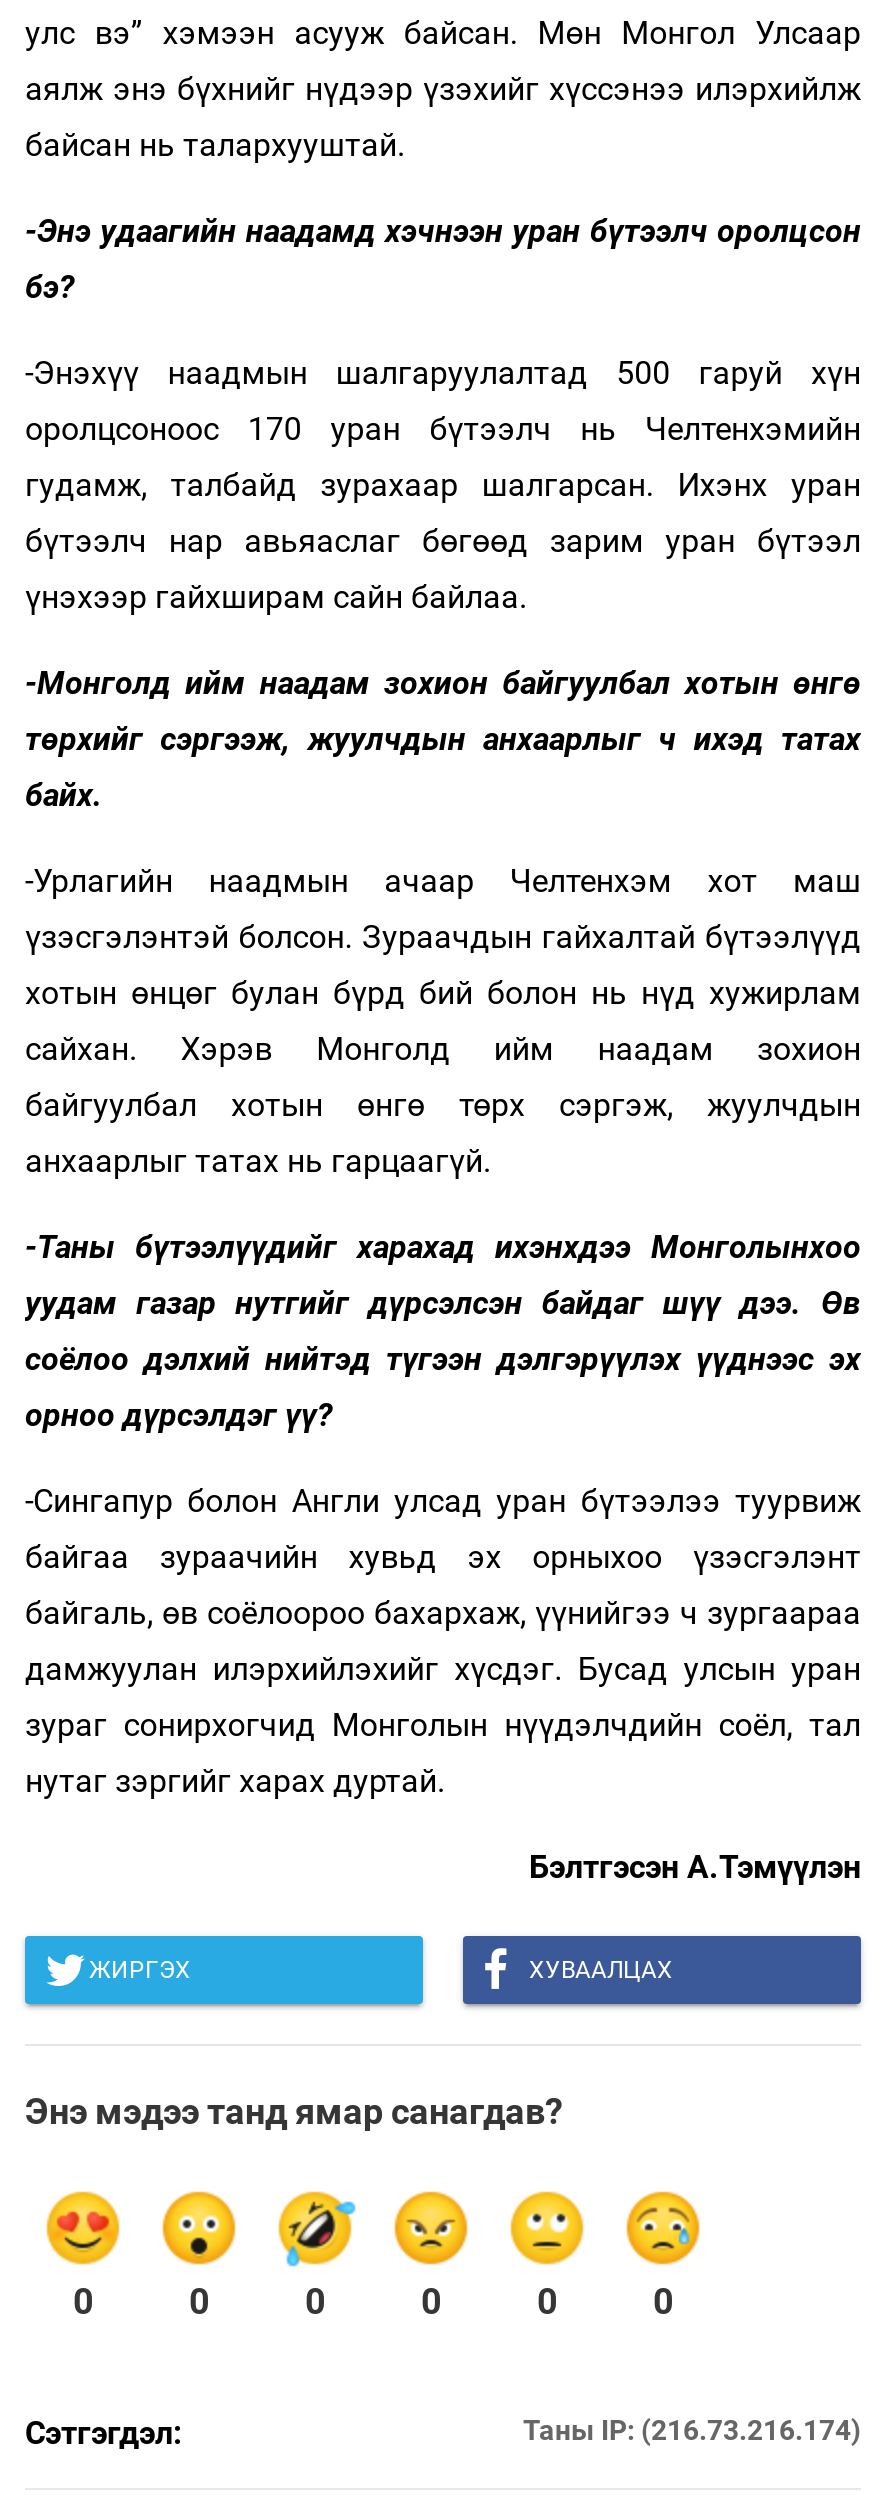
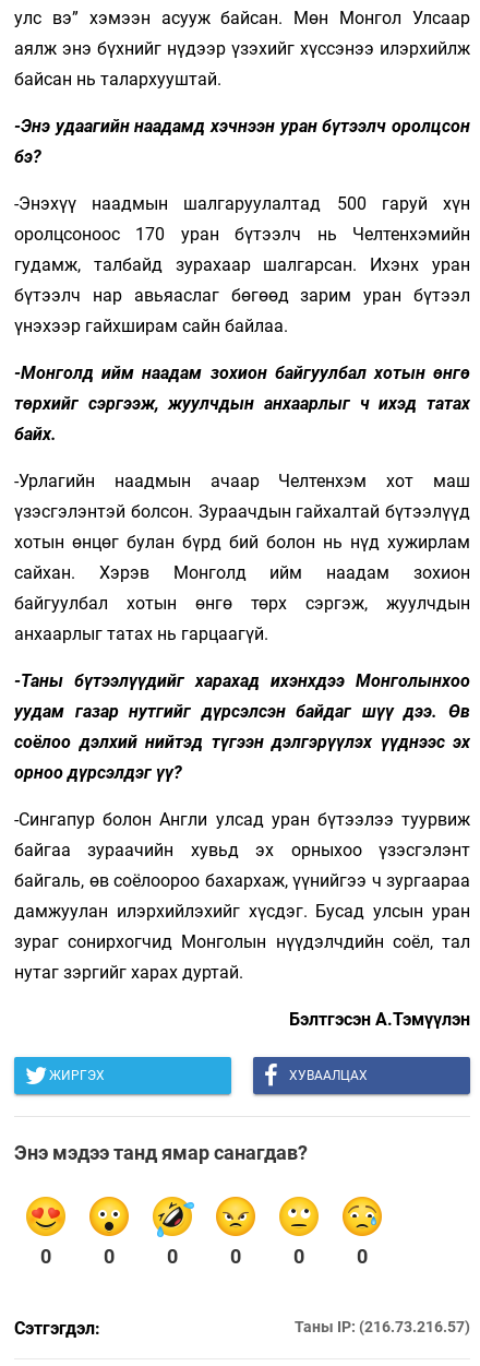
- Таны IP: (216.73.216.174)
+ Таны IP: (216.73.216.57)
